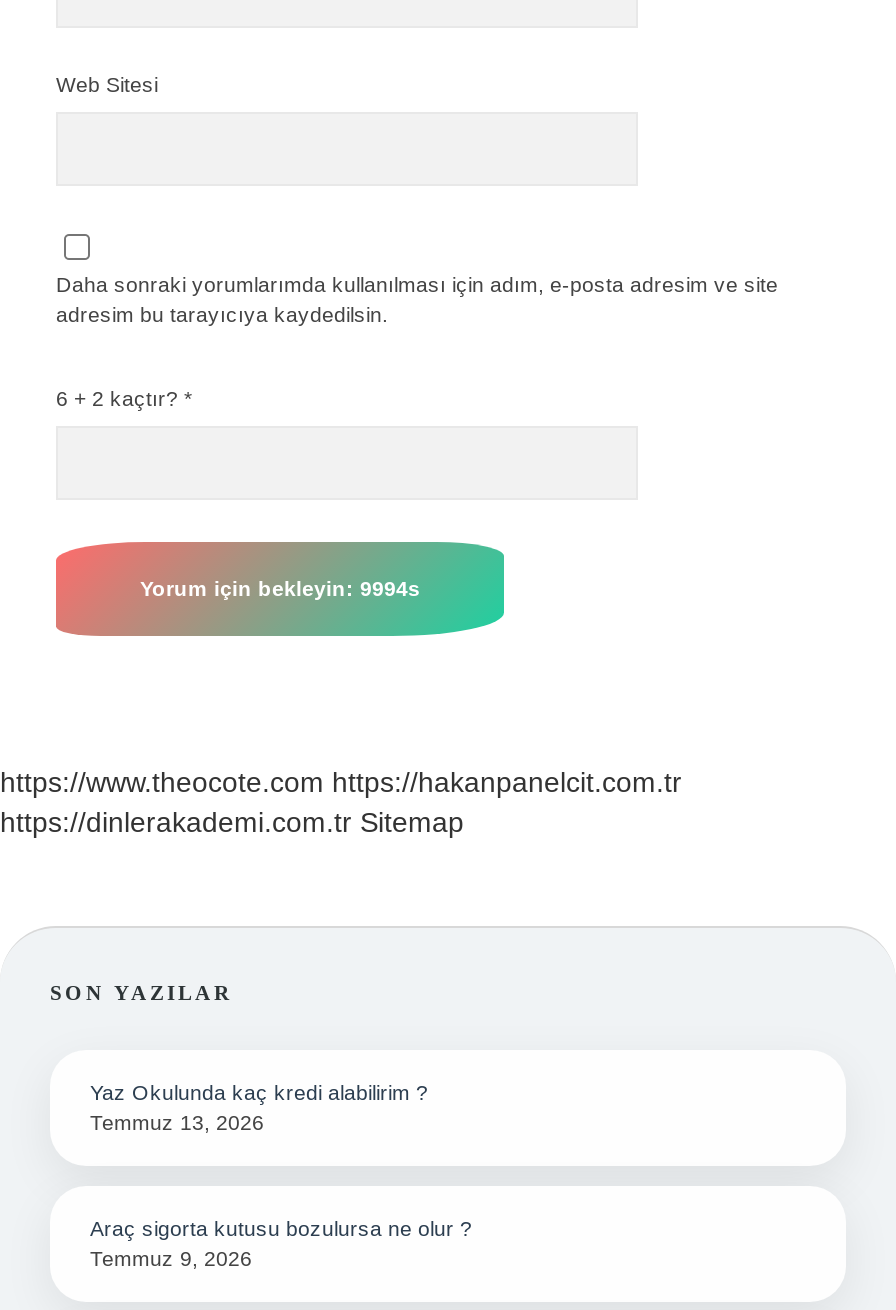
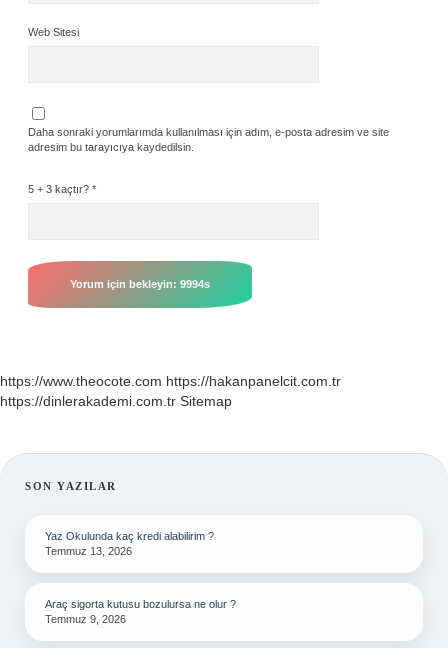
- 6 + 2 kaçtır? *
+ 5 + 3 kaçtır? *
